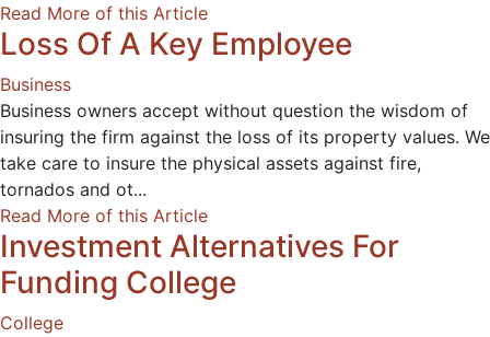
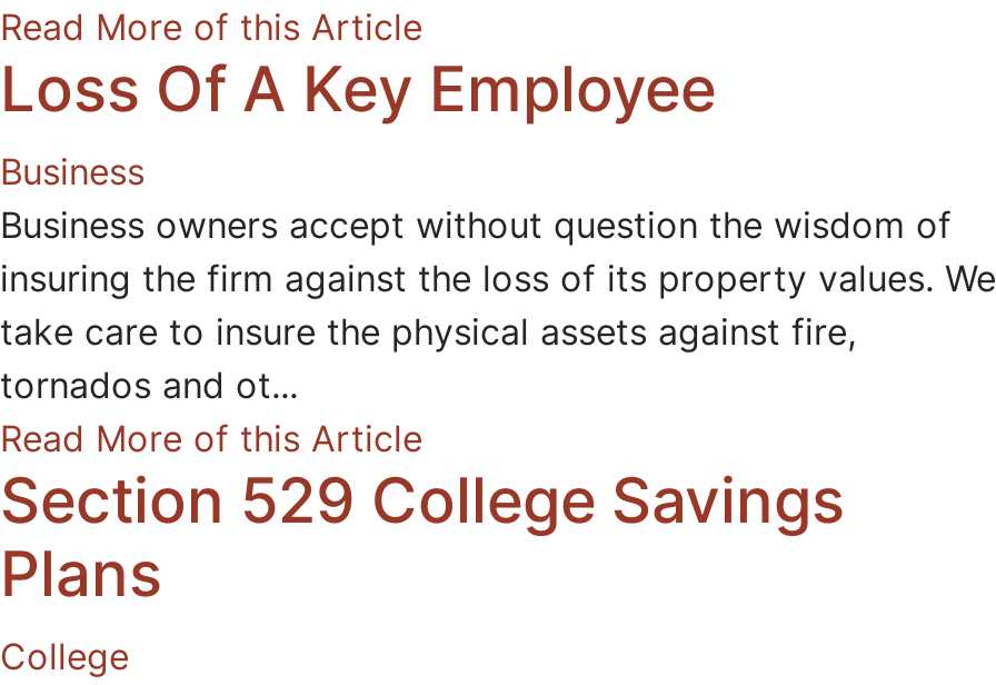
- Investment Alternatives For
- Funding College
+ Section 529 College Savings
+ Plans
